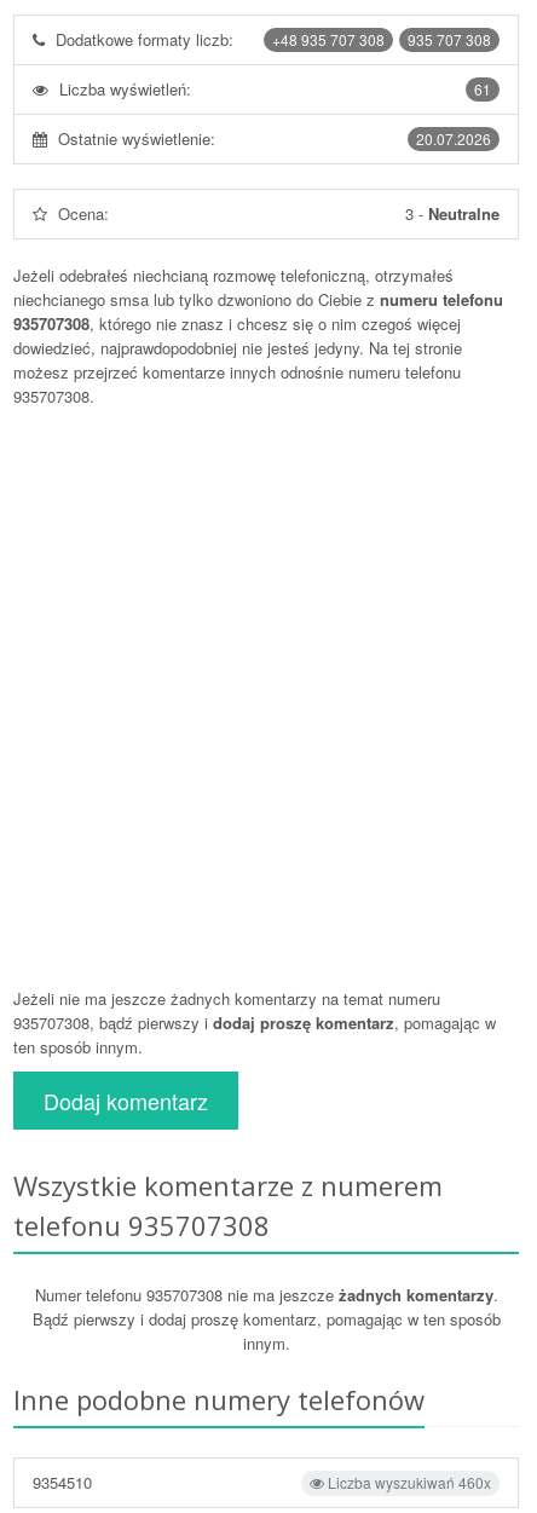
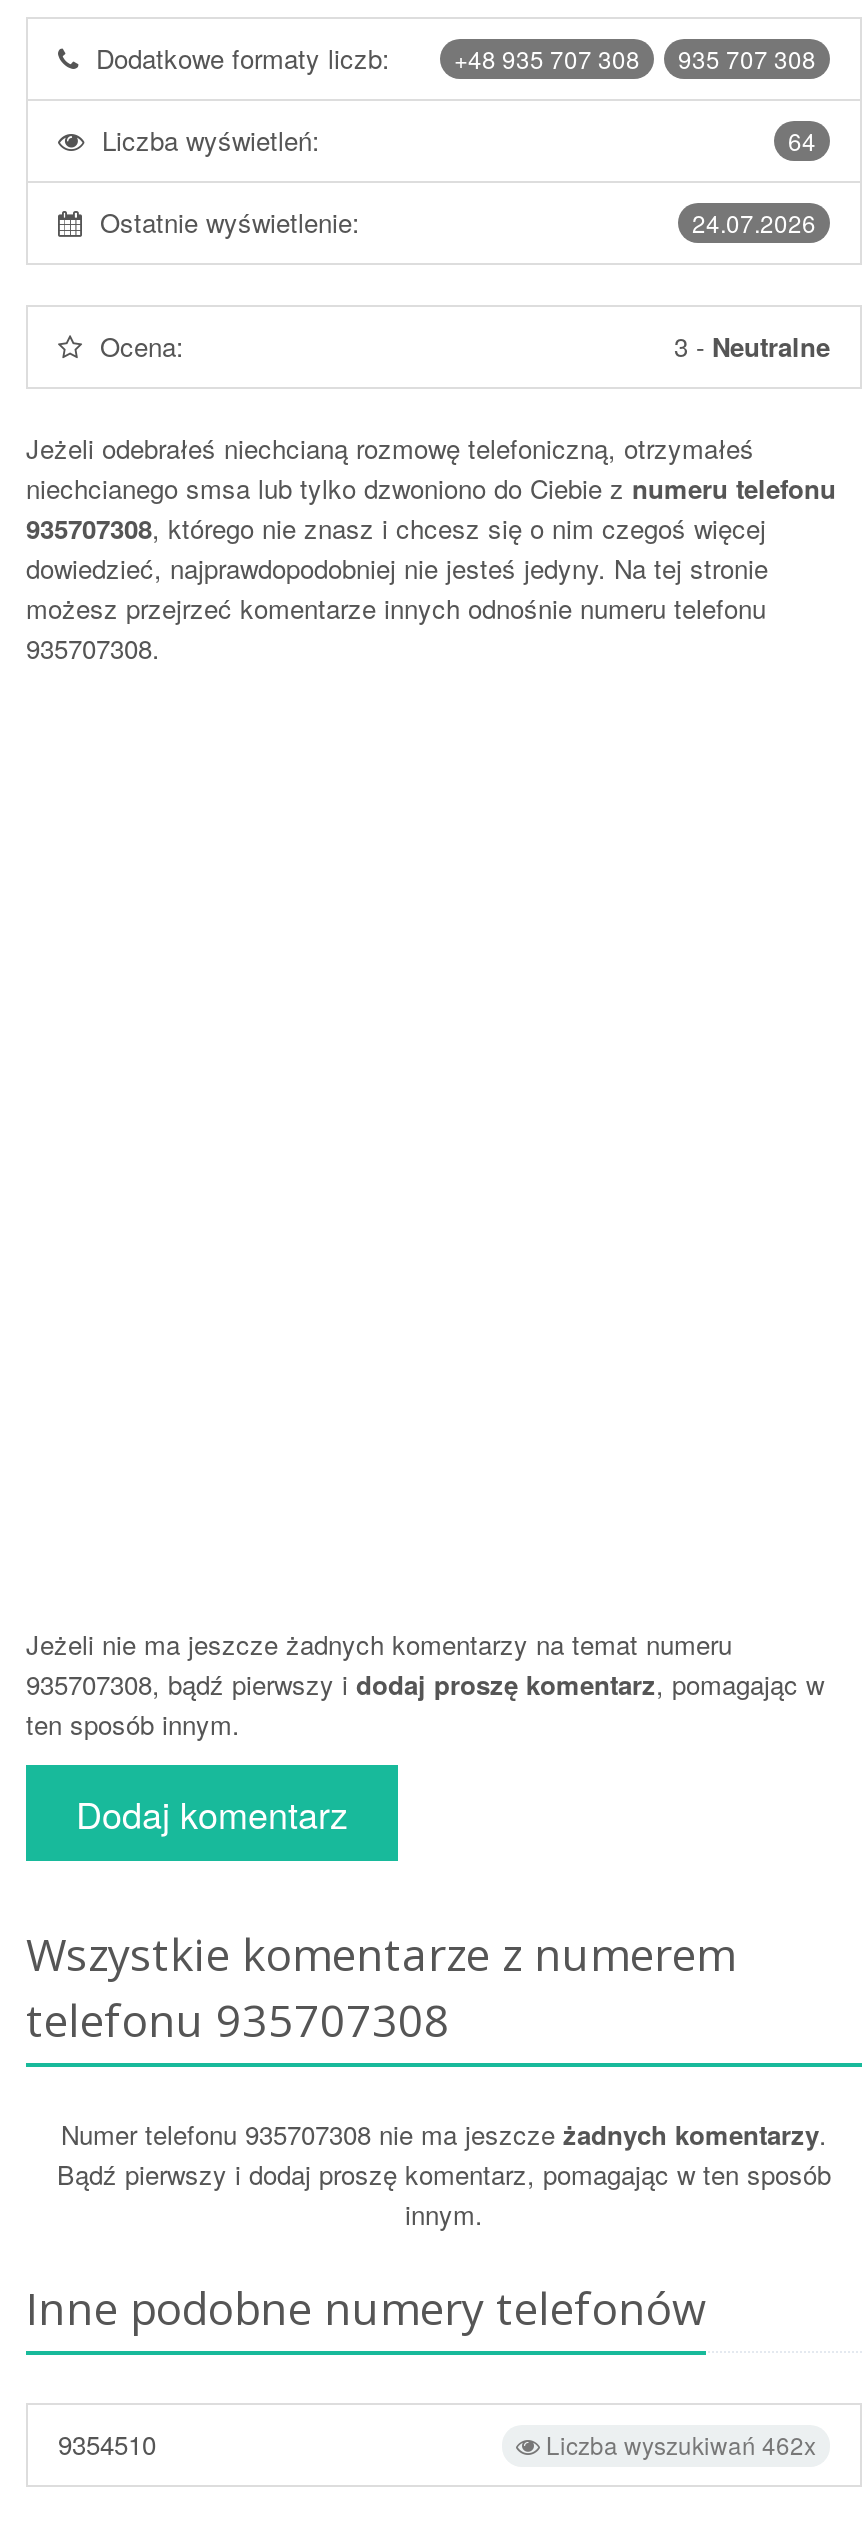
- 61
+ 64

- 20.07.2026
+ 24.07.2026

- Liczba wyszukiwań 460x
+ Liczba wyszukiwań 462x
